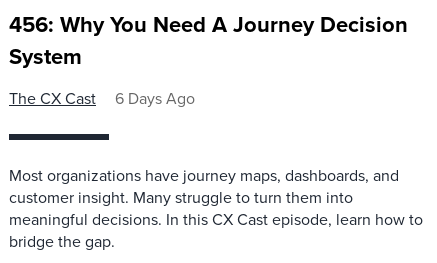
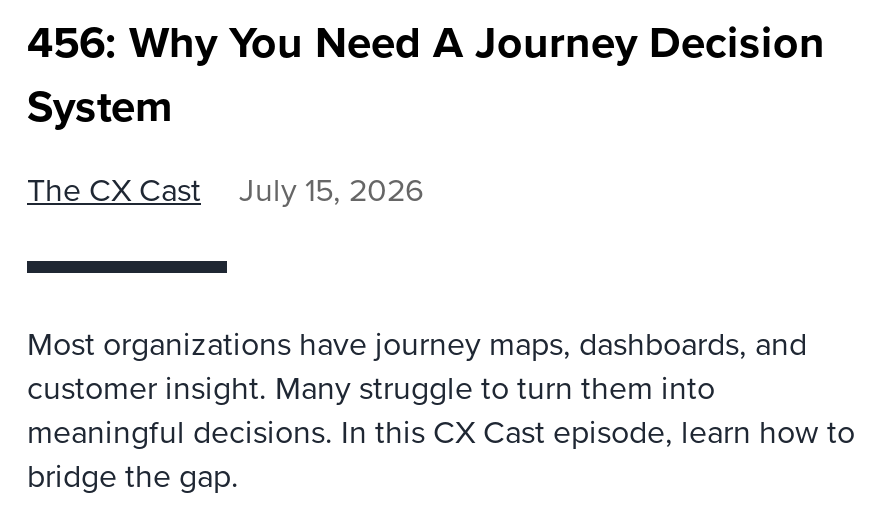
- The CX Cast 6 Days Ago
+ The CX Cast July 15, 2026
